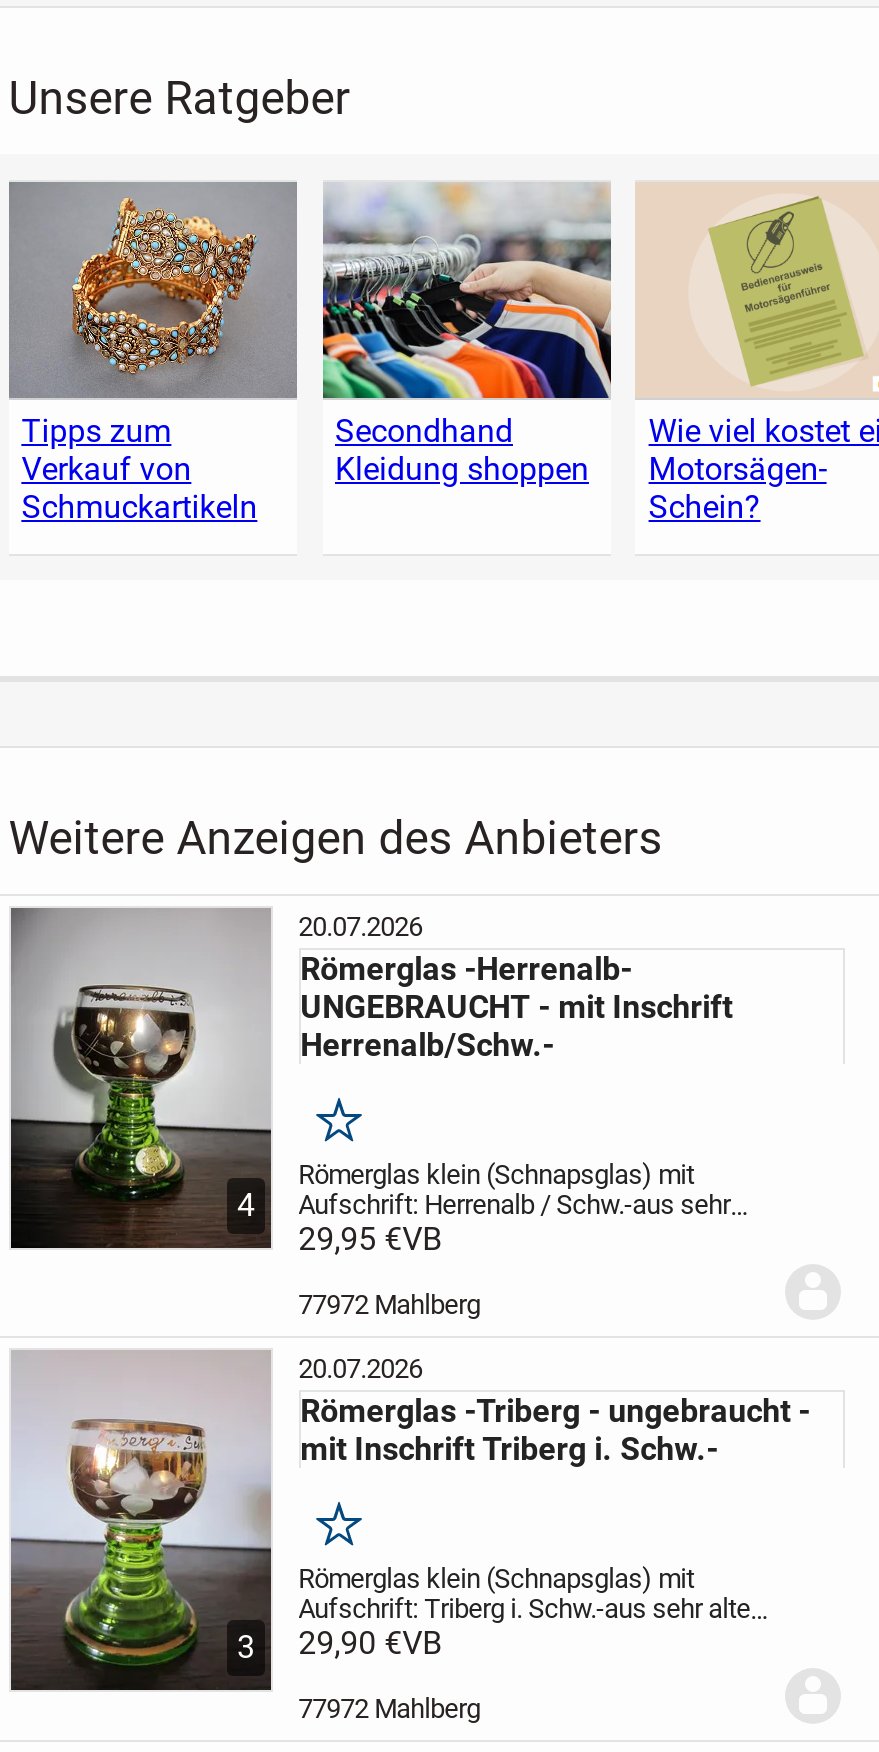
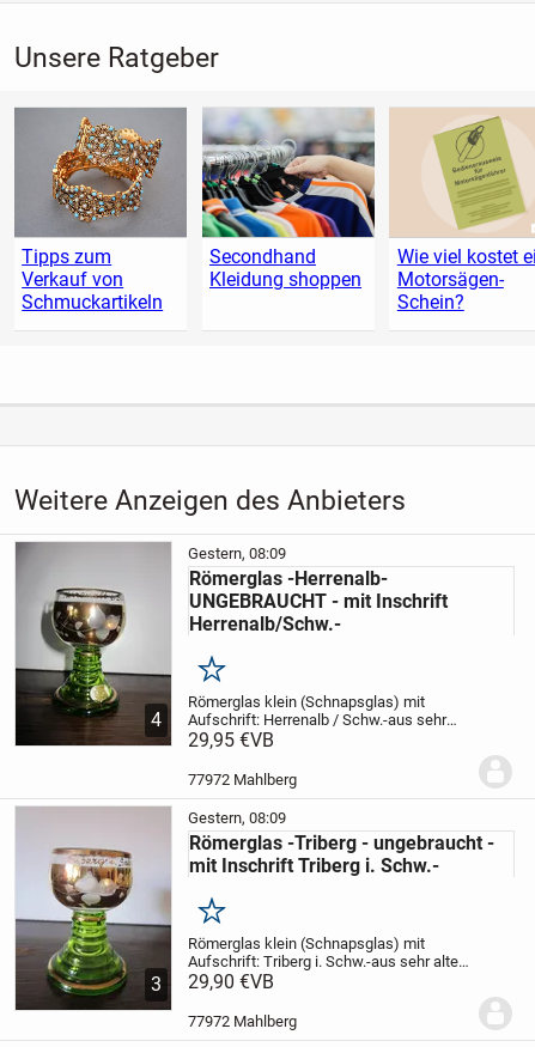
- 20.07.2026
+ Gestern, 08:09

- 20.07.2026
+ Gestern, 08:09
